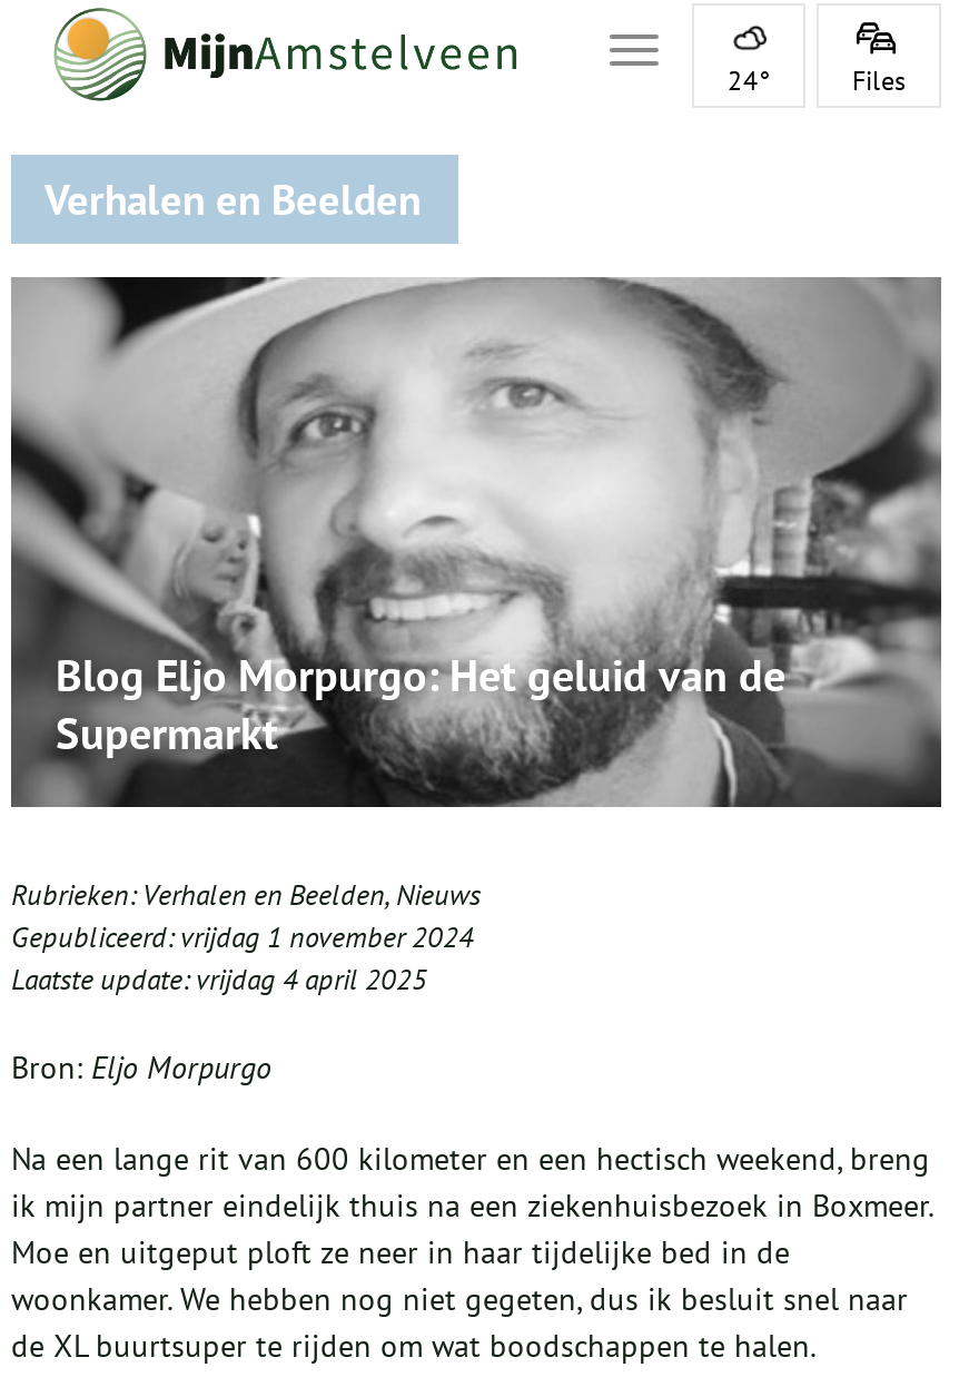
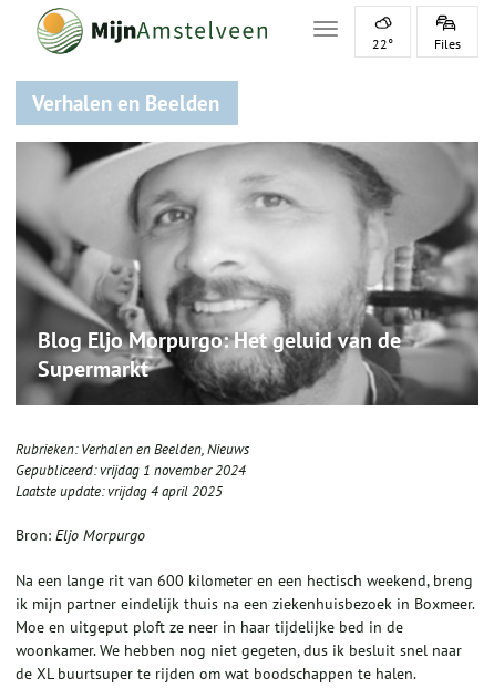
- 24°
+ 22°
